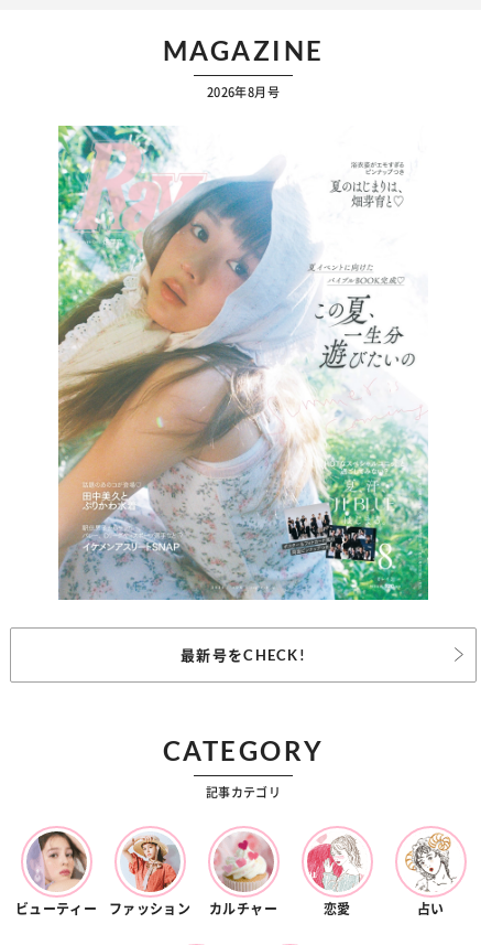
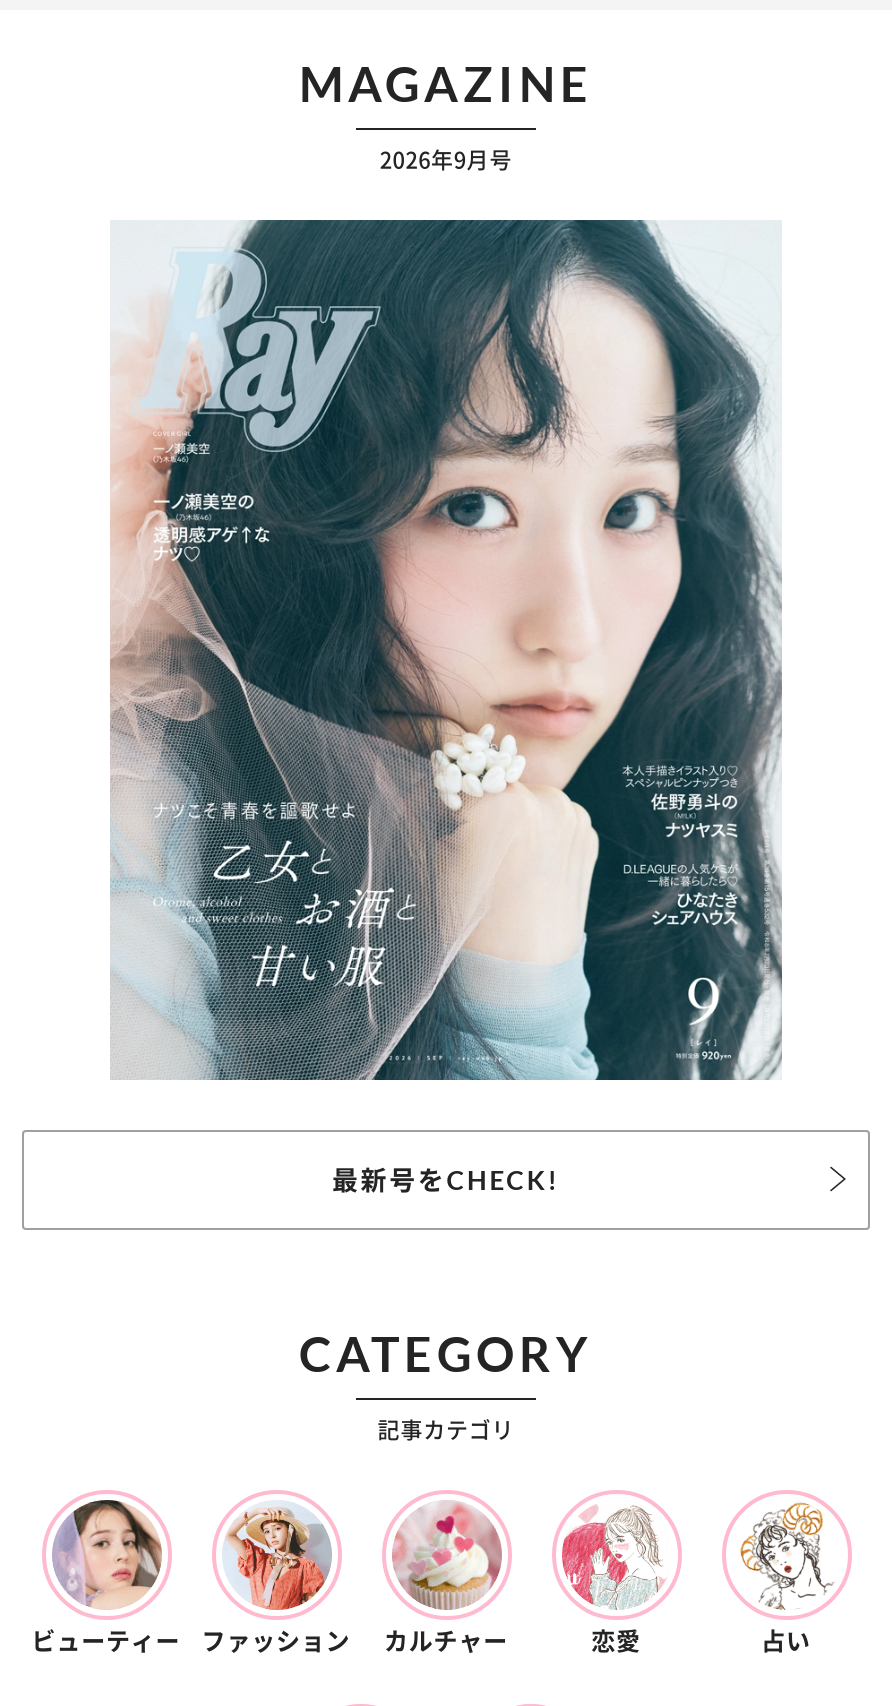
- 2026年8月号
+ 2026年9月号

- [image]
+ [image]
